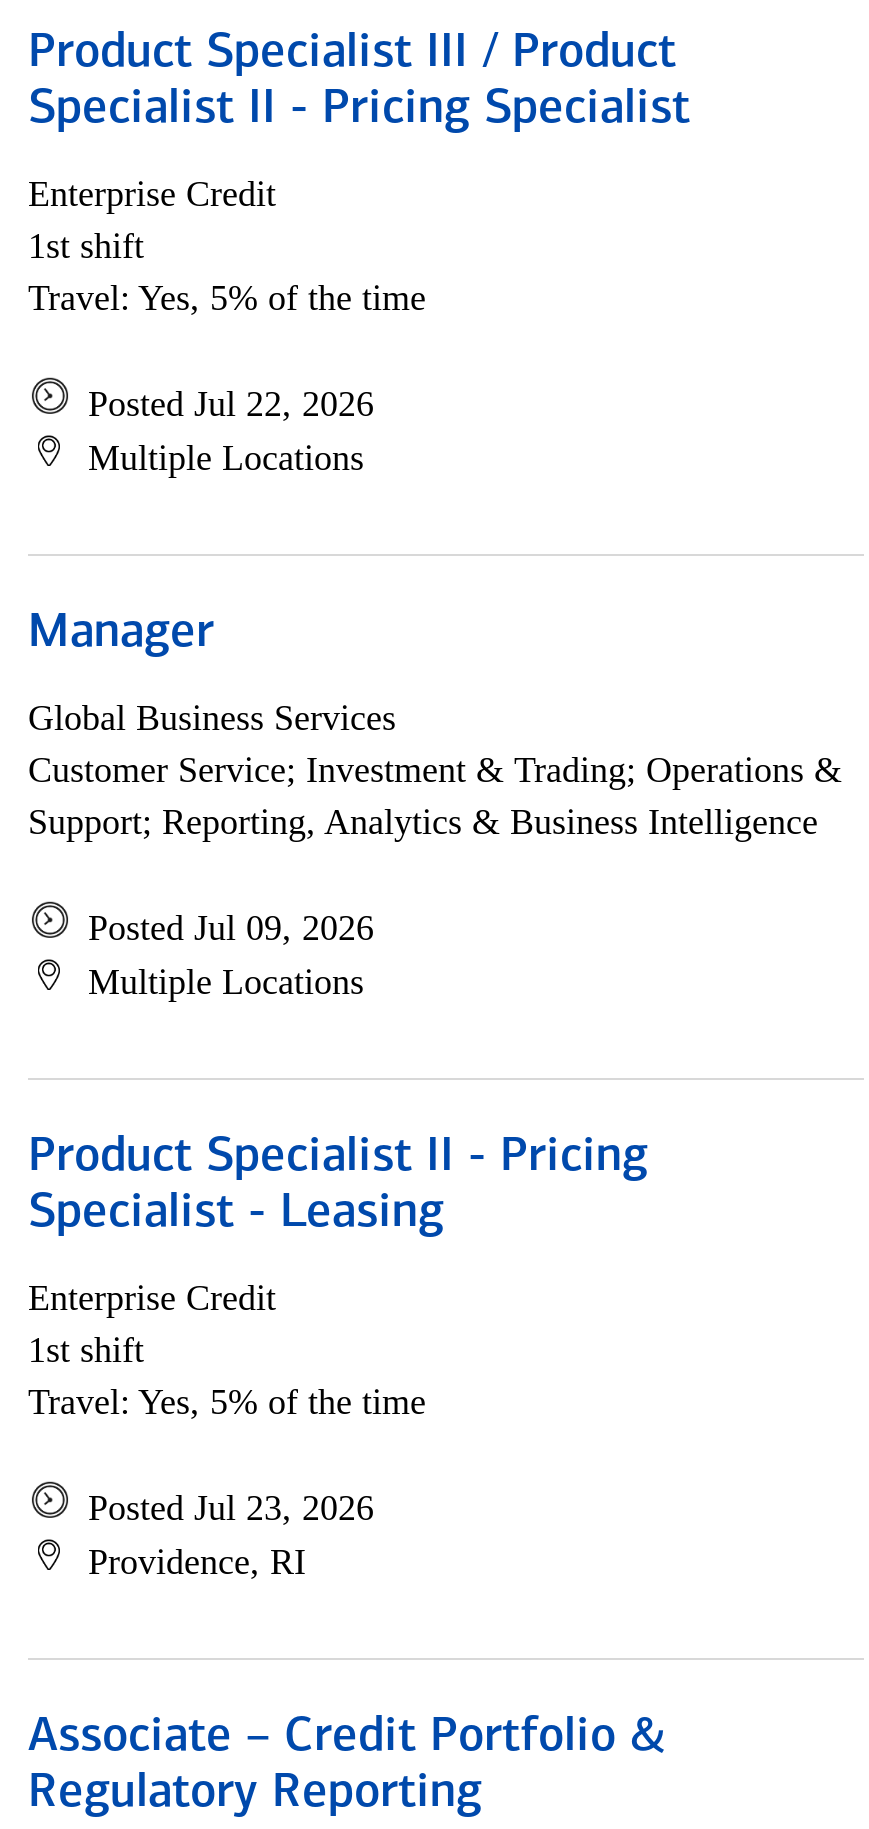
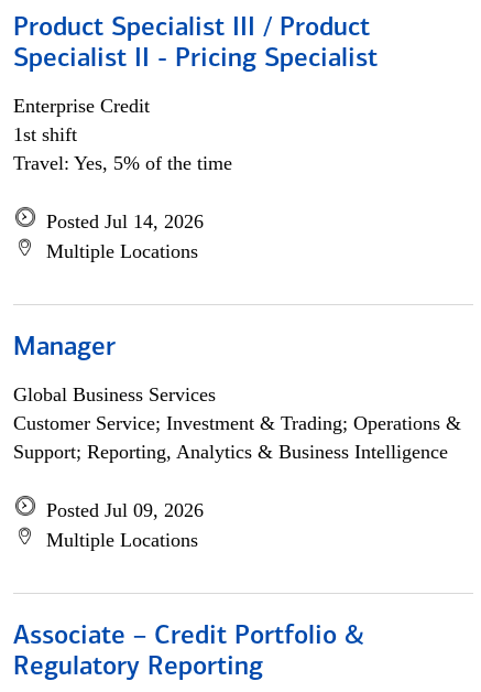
- Posted Jul 22, 2026
+ Posted Jul 14, 2026

- Product Specialist II - Pricing
- Specialist - Leasing
- Enterprise Credit
- 1st shift
- Travel: Yes, 5% of the time
- Posted Jul 23, 2026
- Providence, RI
